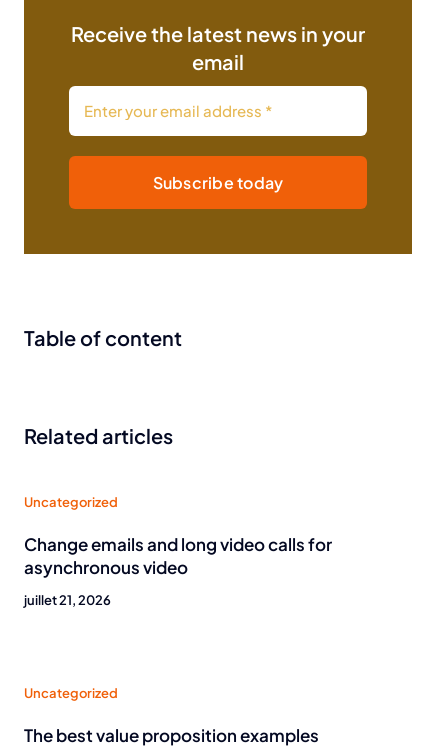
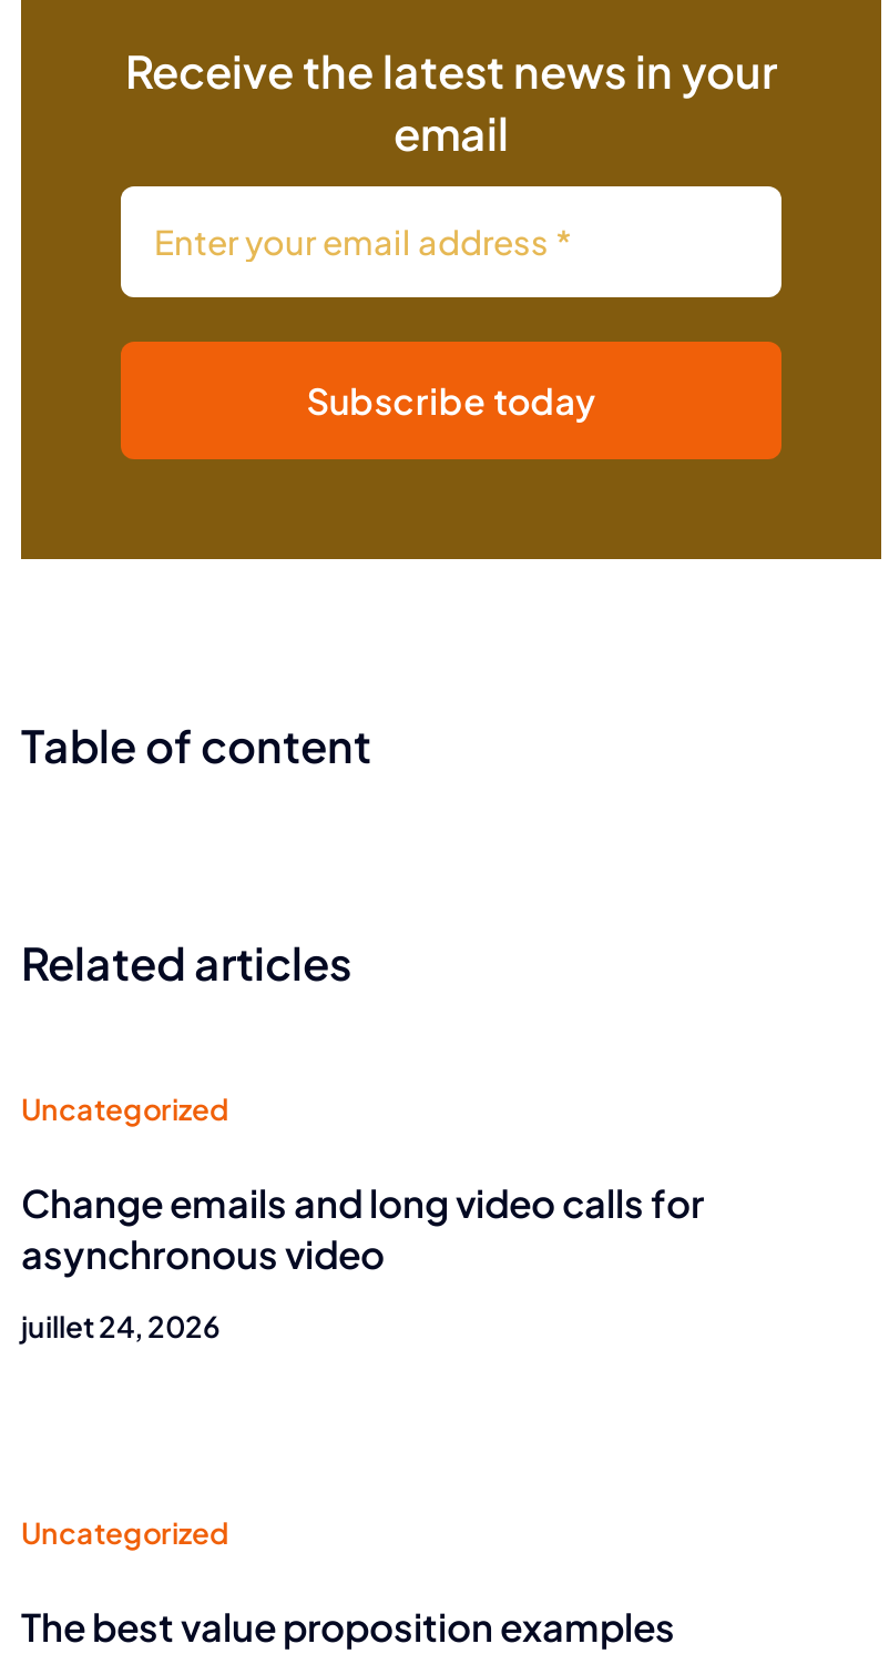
- juillet 21, 2026
+ juillet 24, 2026
